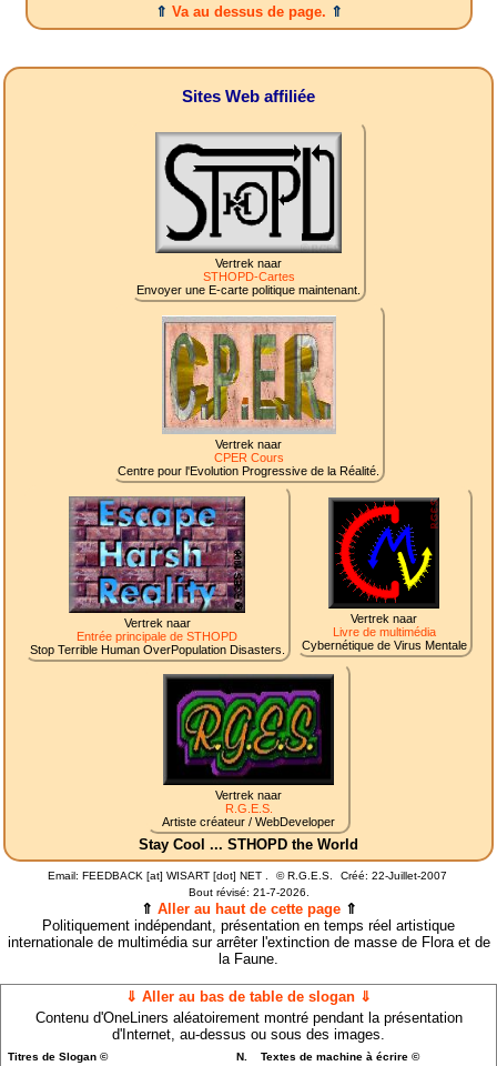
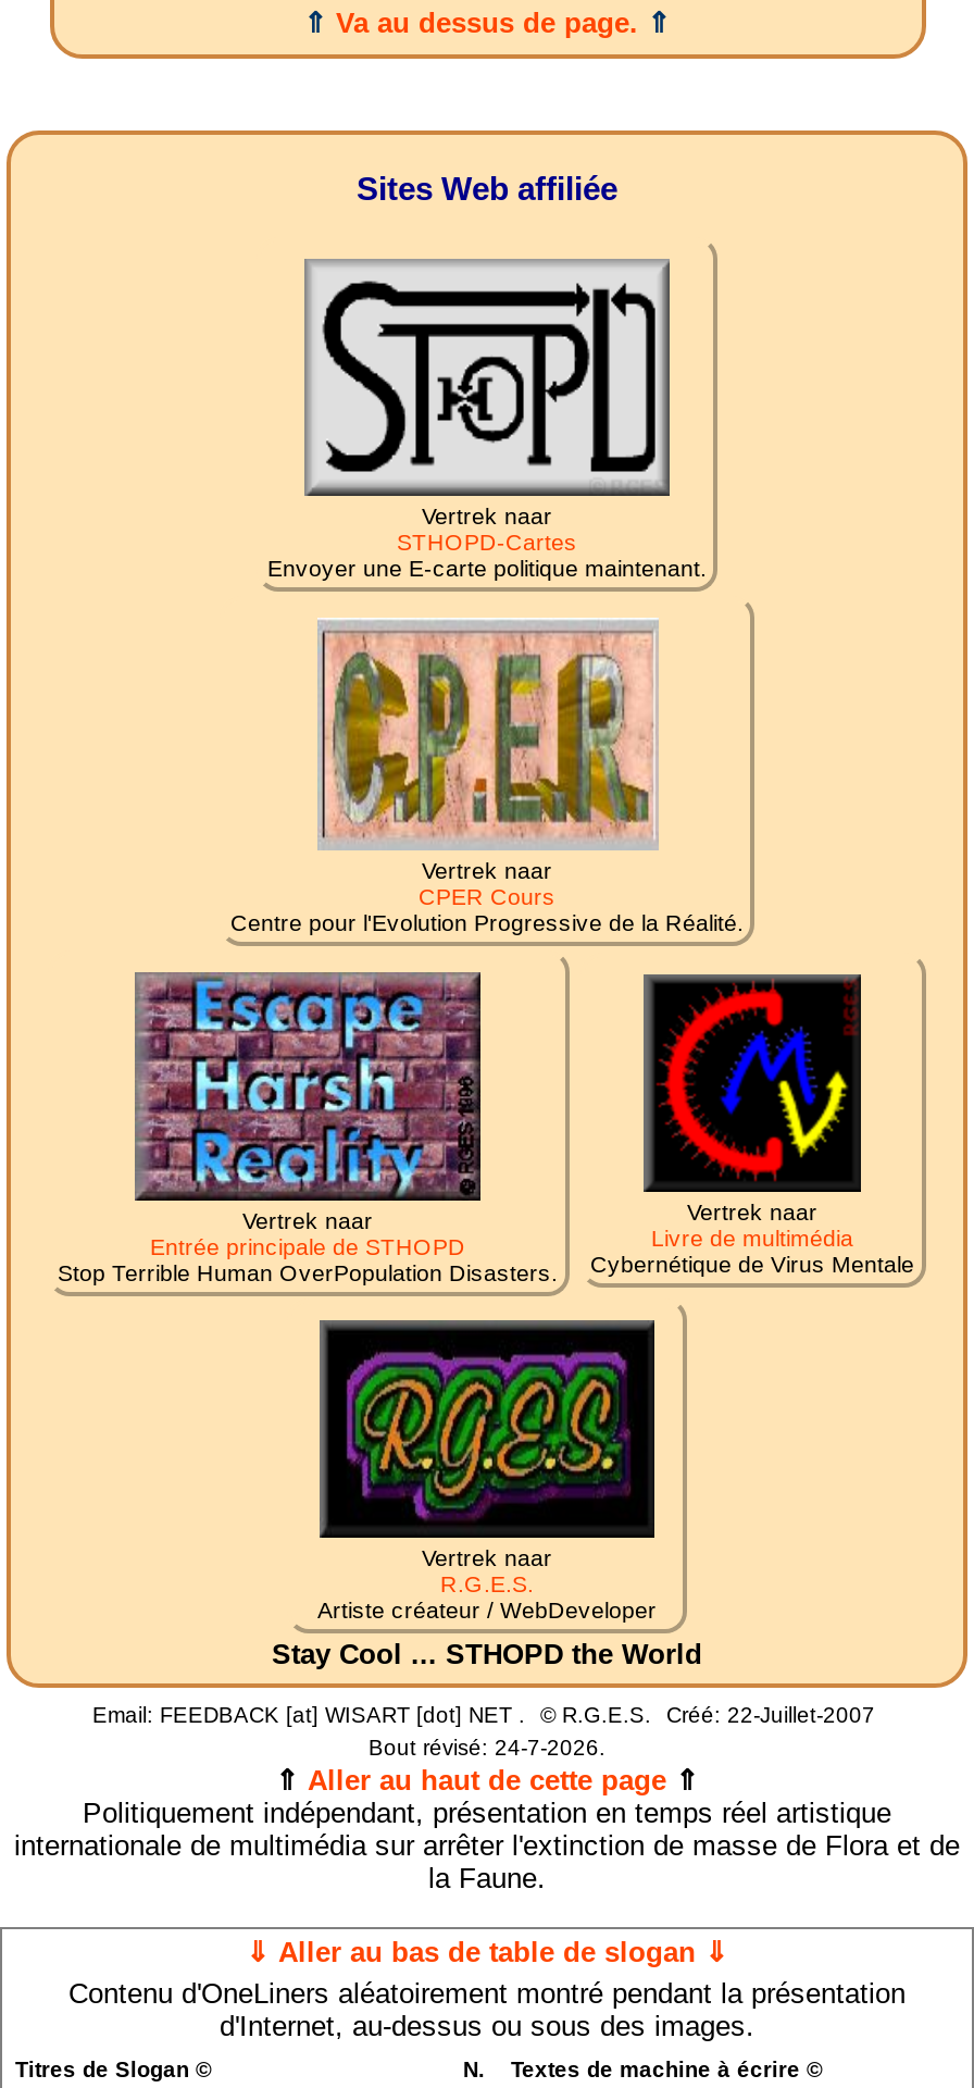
- Bout révisé: 21-7-2026.
+ Bout révisé: 24-7-2026.
